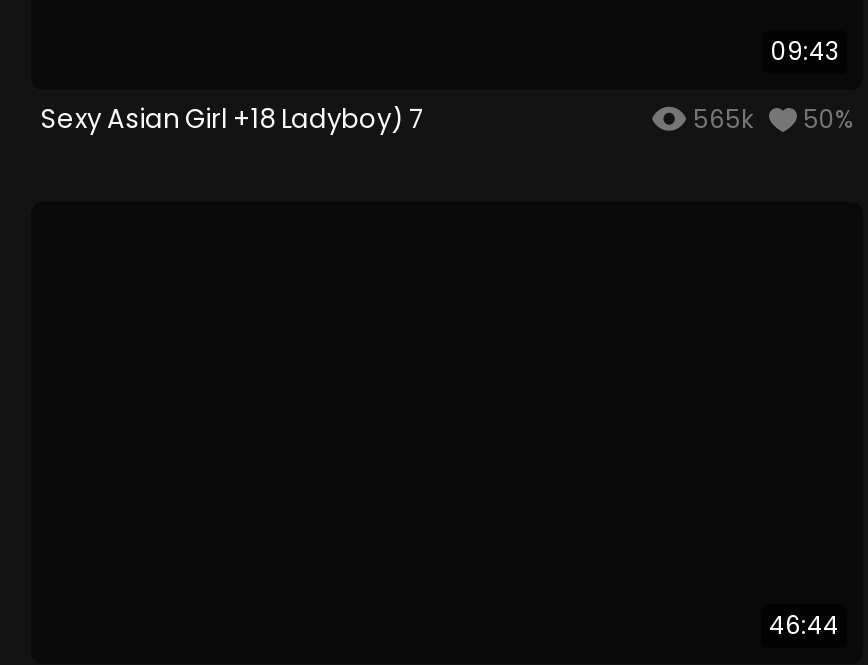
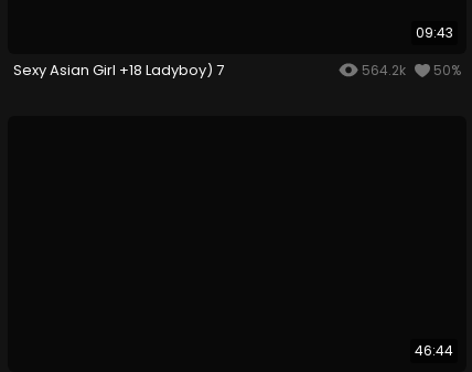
- 565k 50%
+ 564.2k 50%
